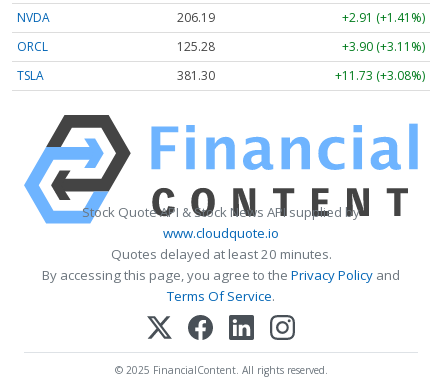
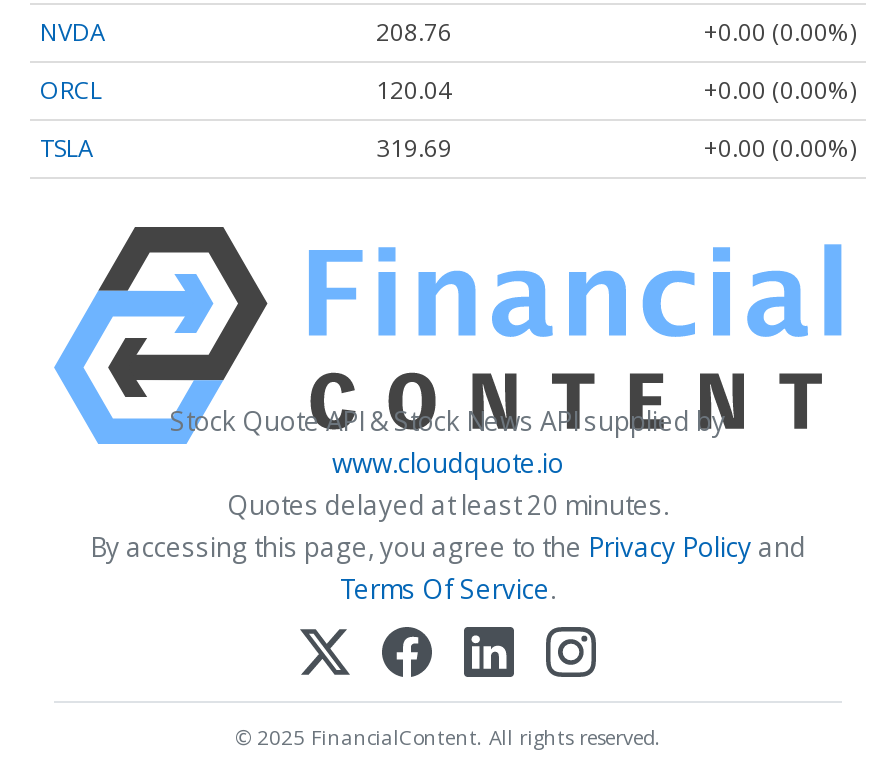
- 206.19
+ 208.76

- +2.91 (+1.41%)
+ +0.00 (0.00%)

- 125.28
+ 120.04

- +3.90 (+3.11%)
+ +0.00 (0.00%)

- 381.30
+ 319.69

- +11.73 (+3.08%)
+ +0.00 (0.00%)
